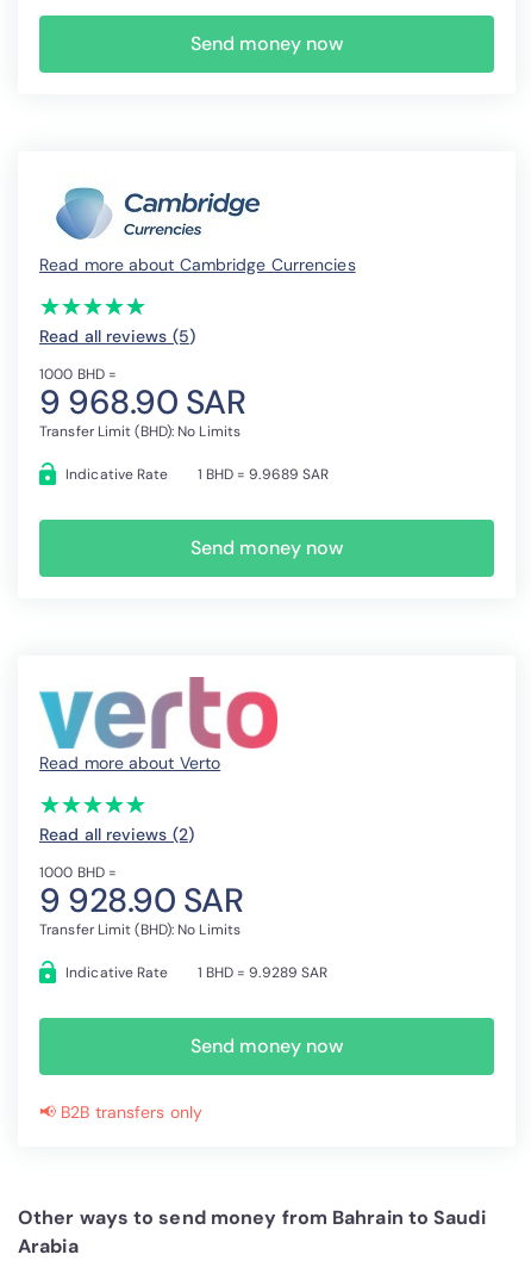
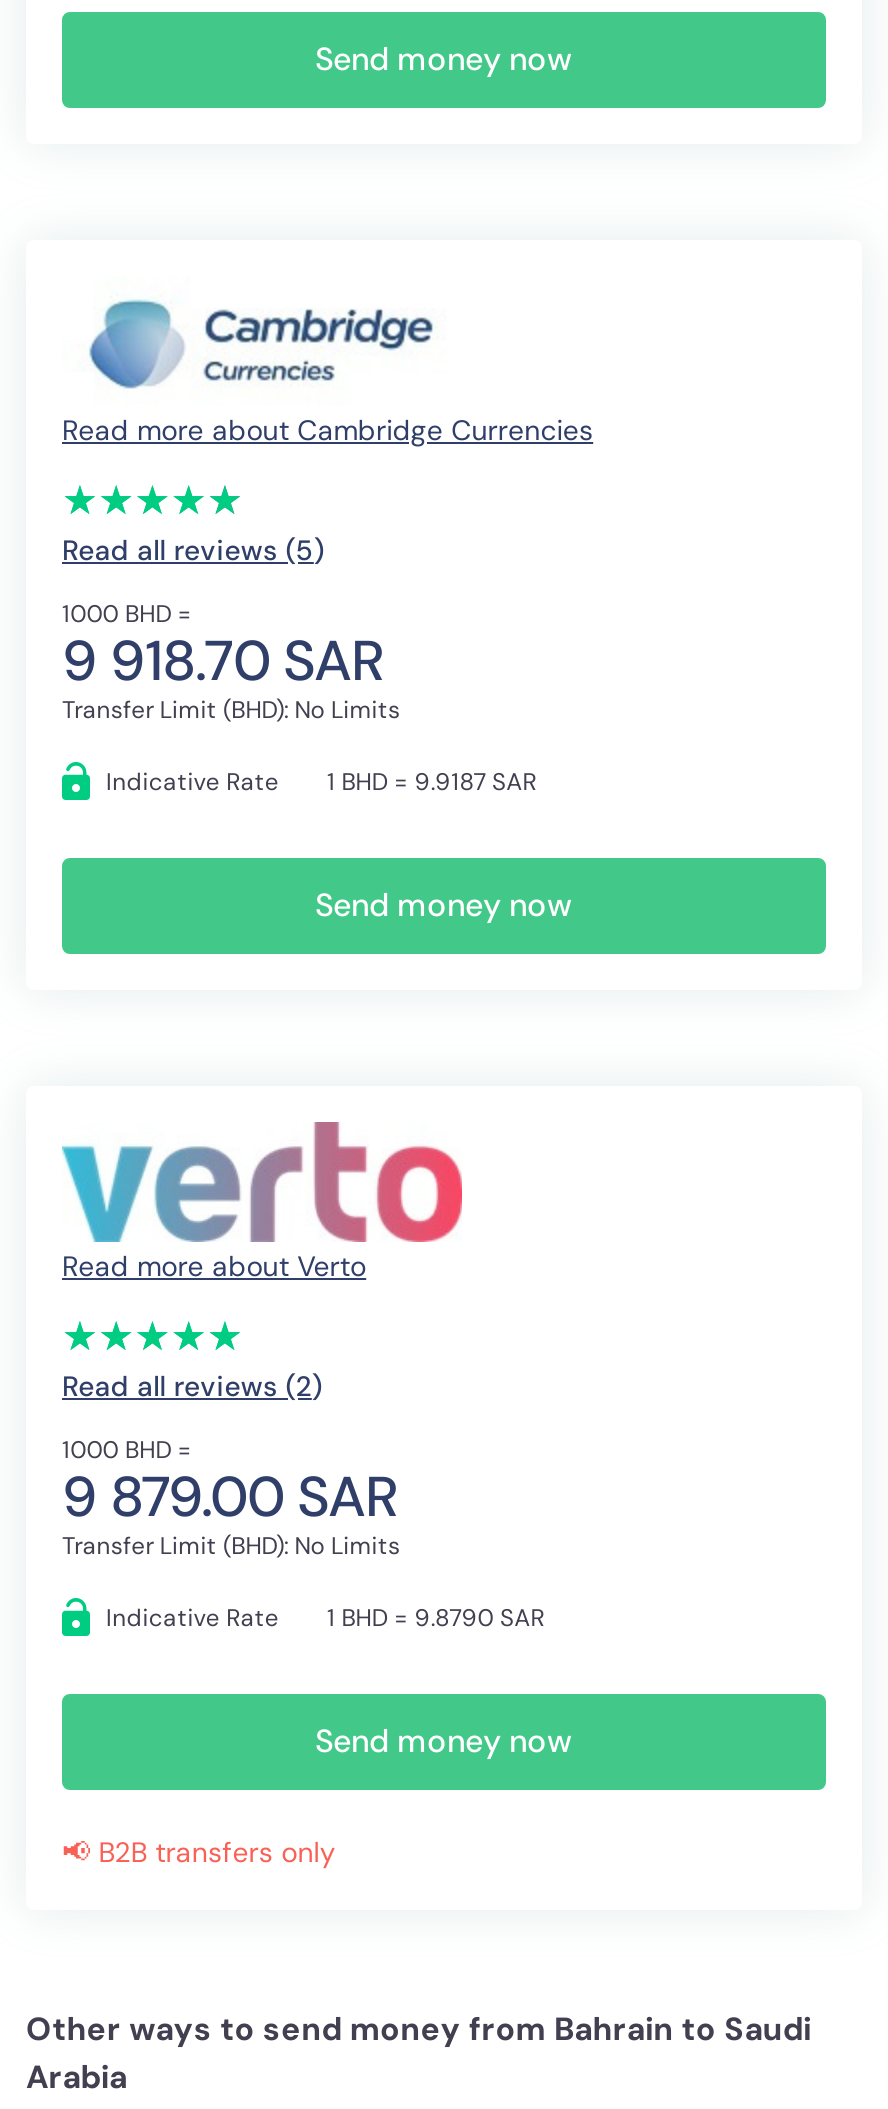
- 9 968.90 SAR
+ 9 918.70 SAR

- Indicative Rate 1 BHD = 9.9689 SAR
+ Indicative Rate 1 BHD = 9.9187 SAR

- 9 928.90 SAR
+ 9 879.00 SAR

- Indicative Rate 1 BHD = 9.9289 SAR
+ Indicative Rate 1 BHD = 9.8790 SAR
